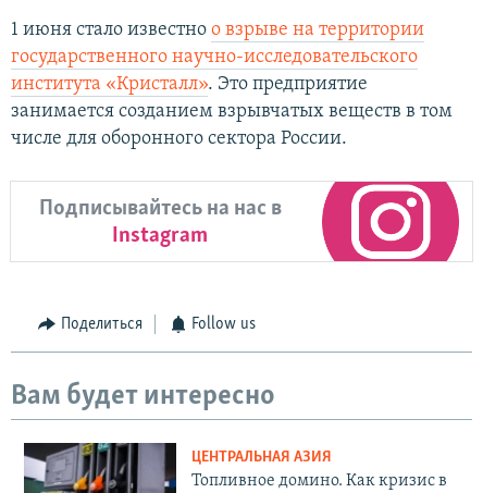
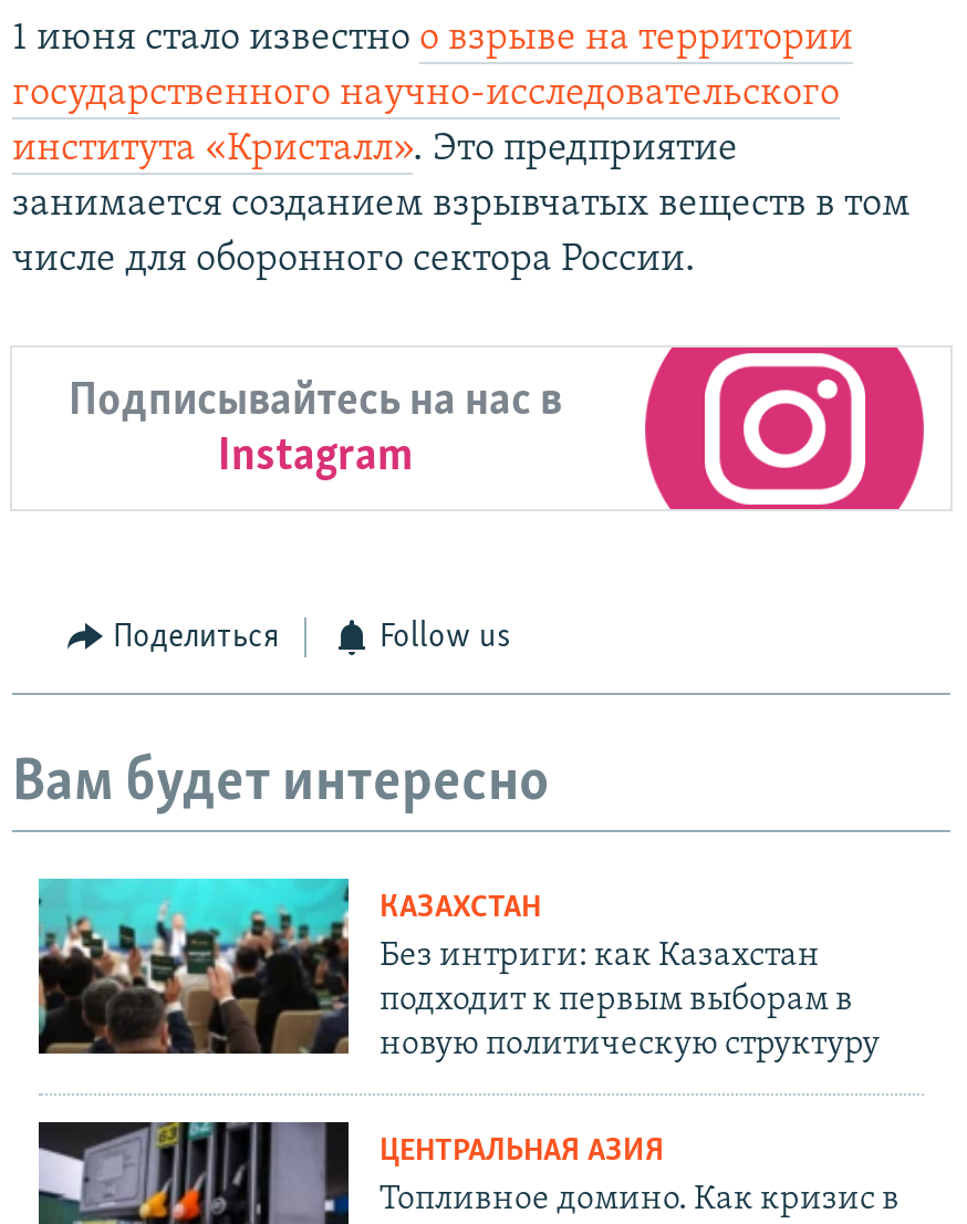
+ [image]
+ КАЗАХСТАН
+ Без интриги: как Казахстан
+ подходит к первым выборам в
+ новую политическую структуру
